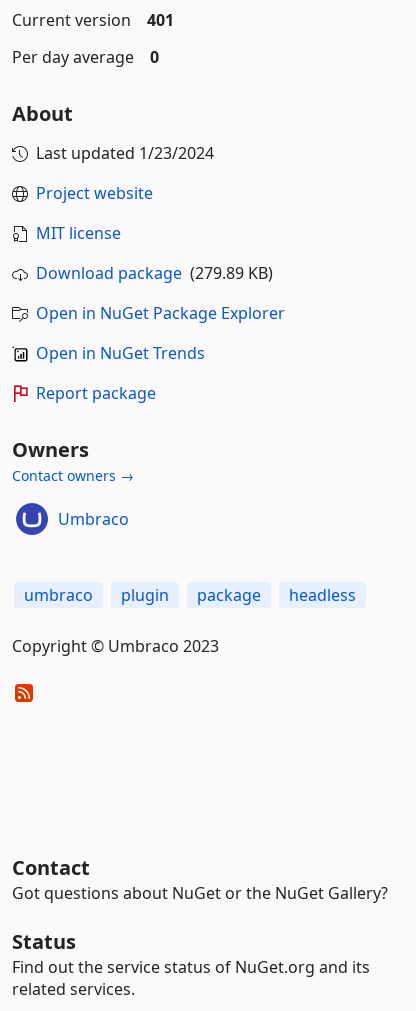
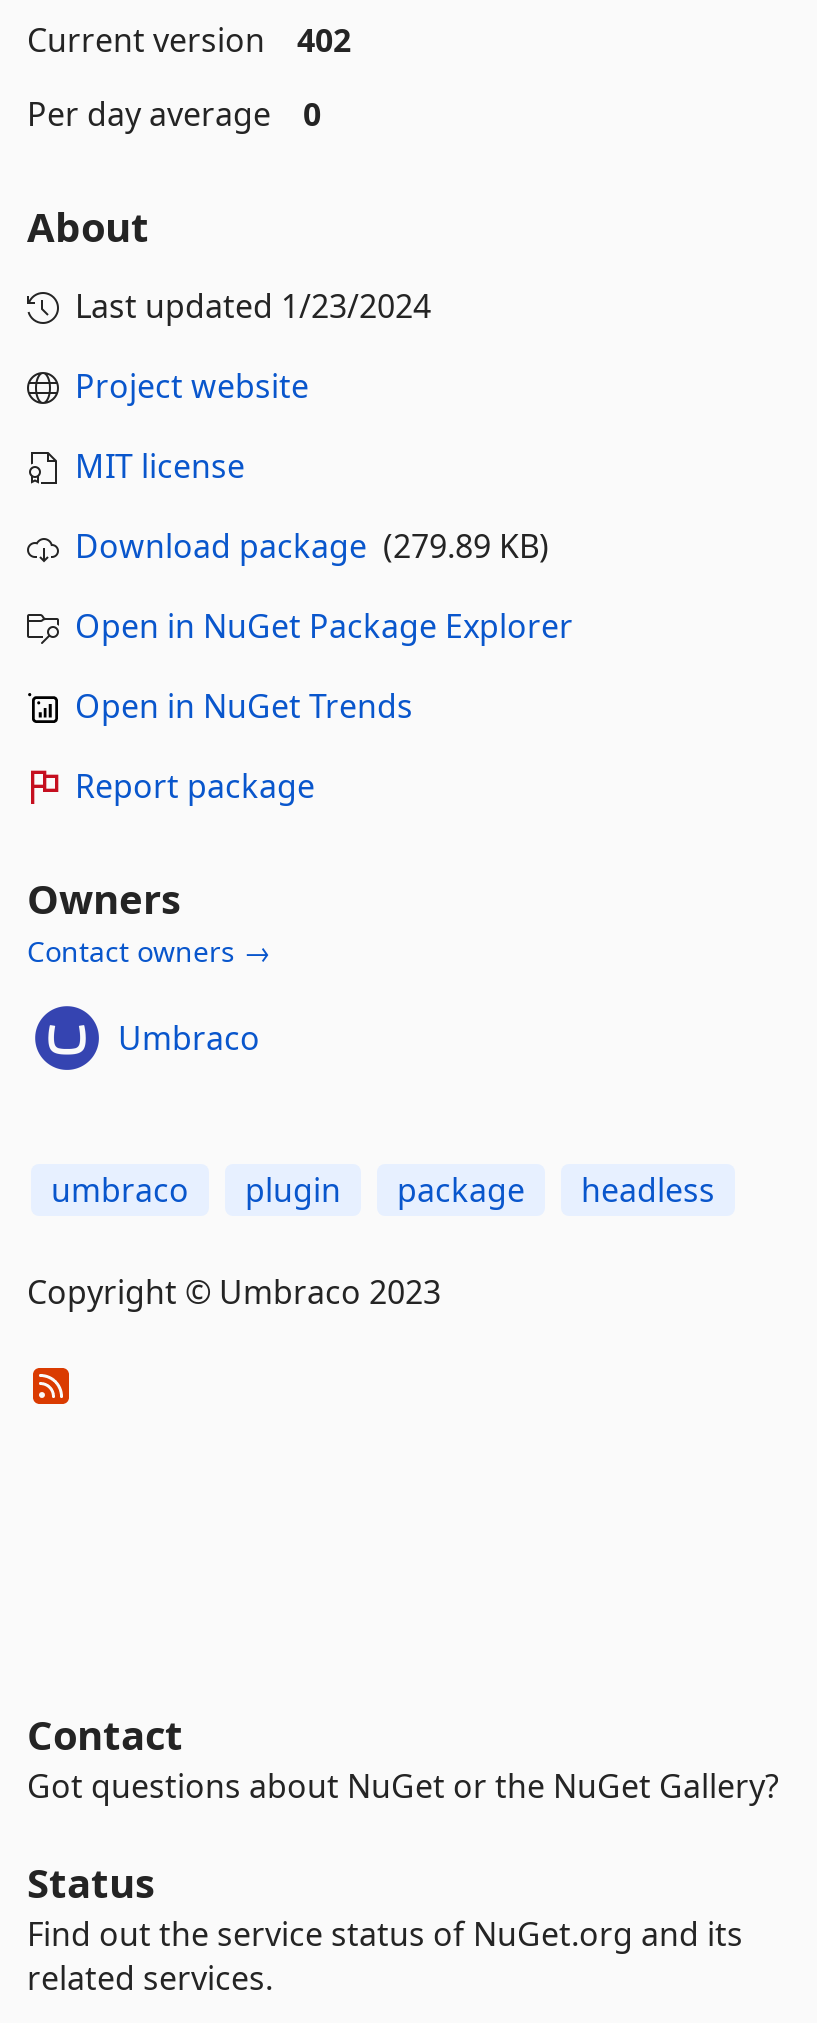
- Current version 401
+ Current version 402
